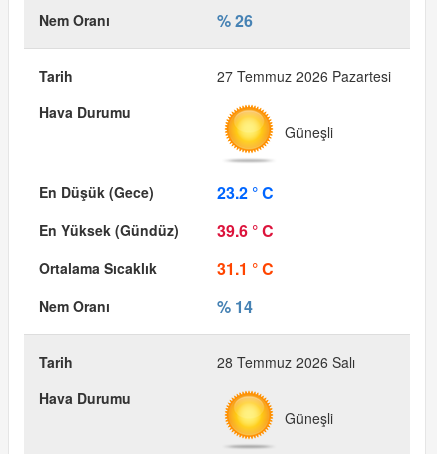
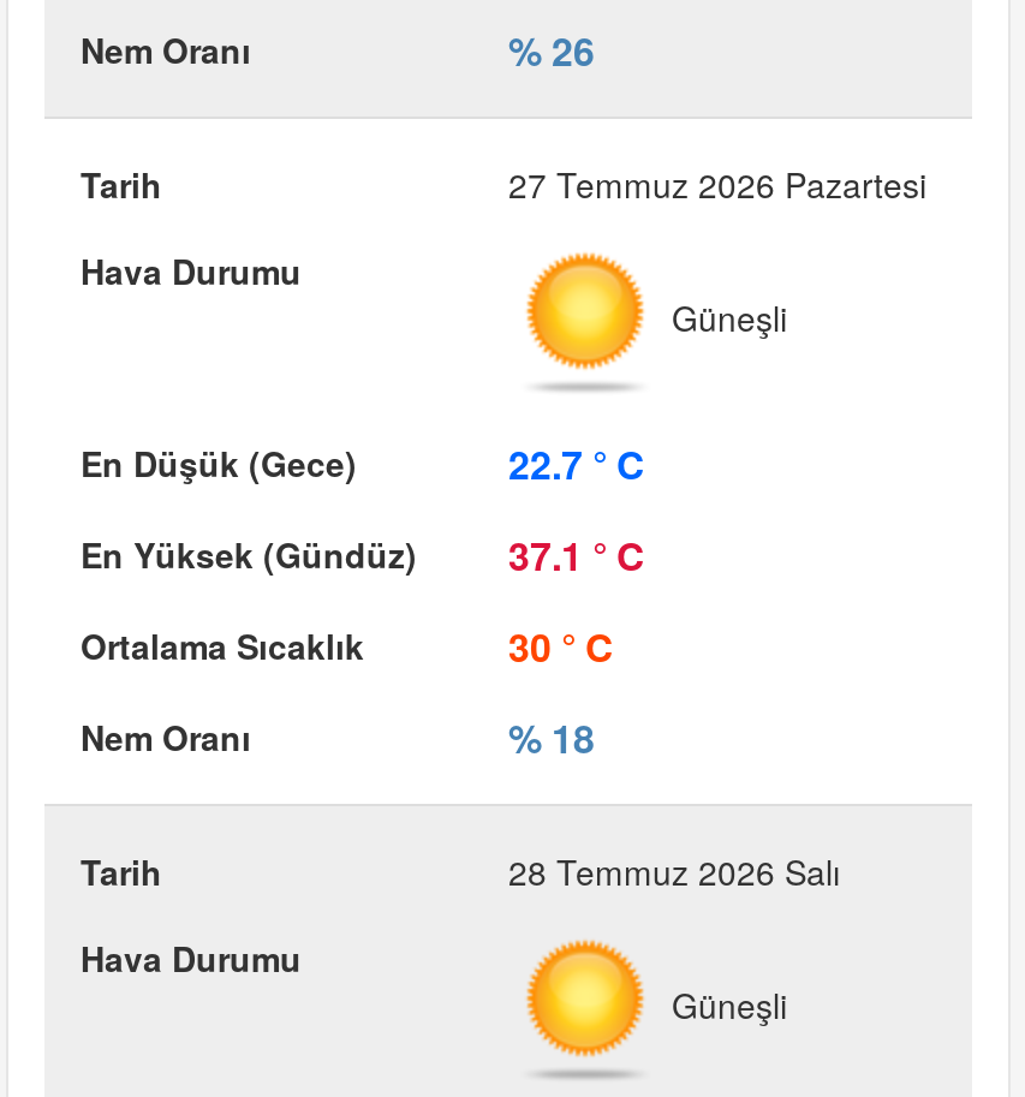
- 23.2 ° C
+ 22.7 ° C

- 39.6 ° C
+ 37.1 ° C

- 31.1 ° C
+ 30 ° C

- % 14
+ % 18
